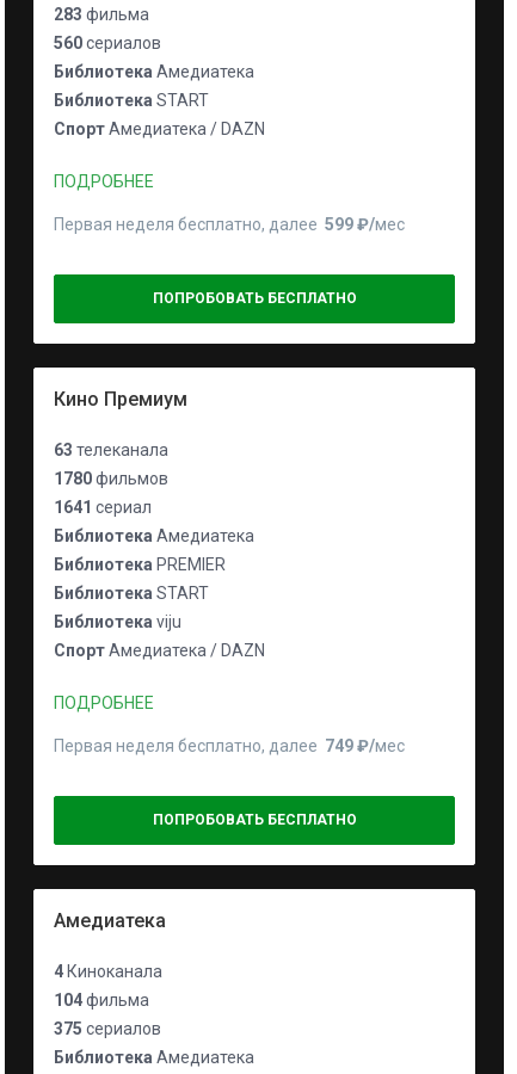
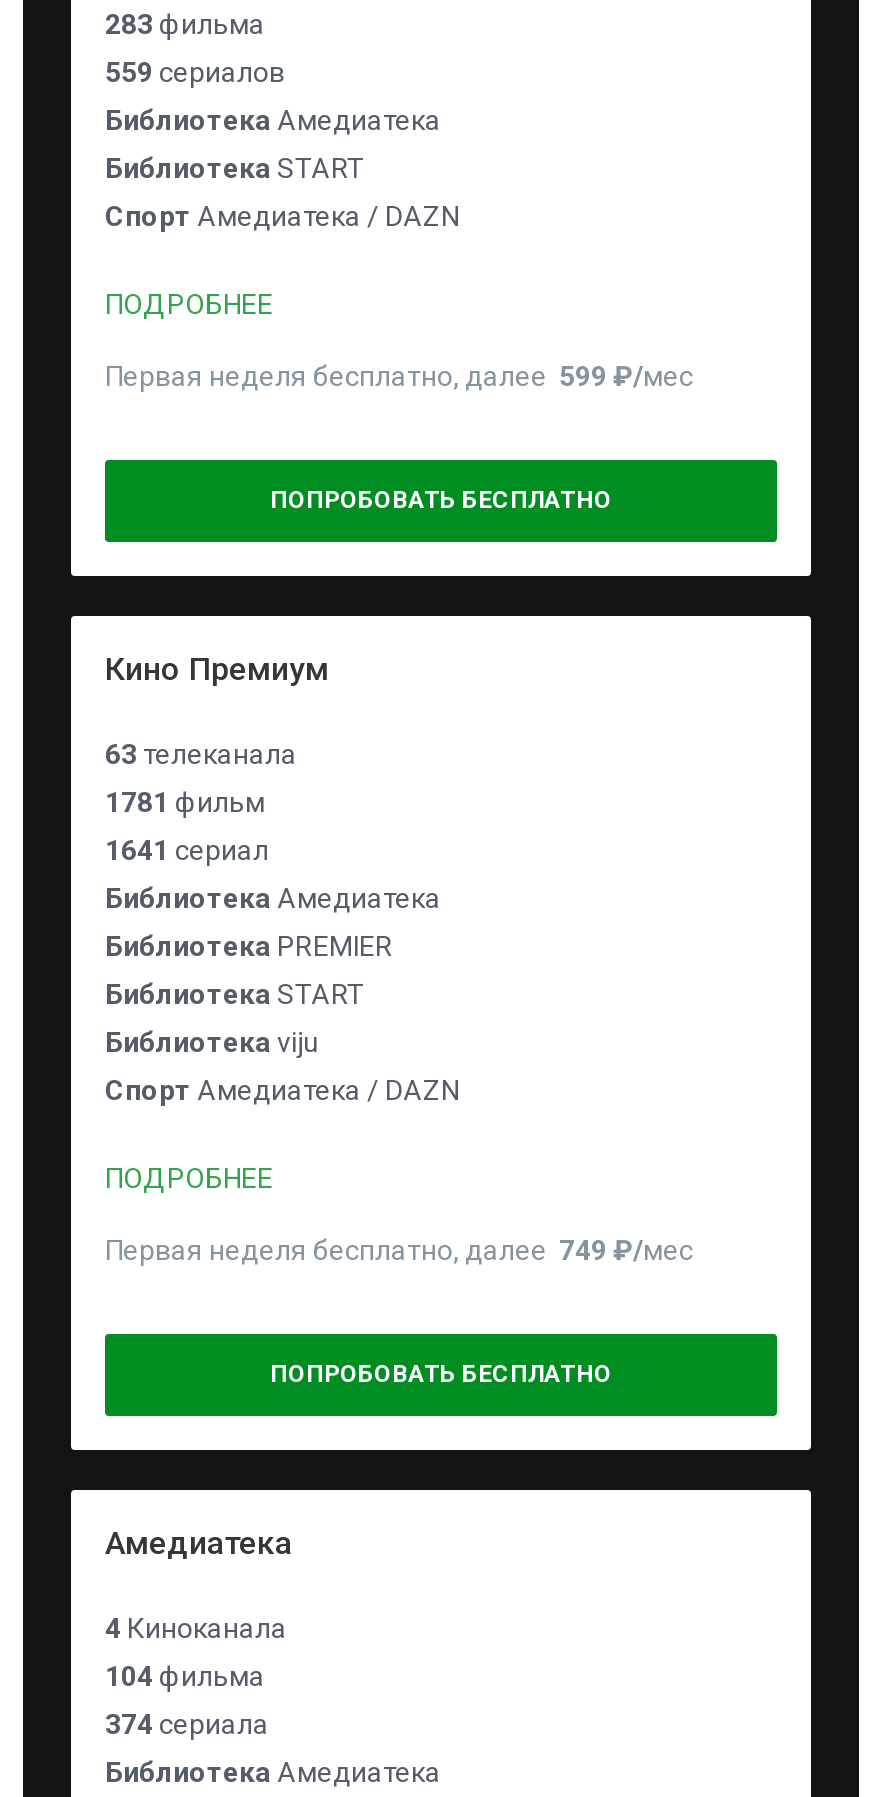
- 560 сериалов
+ 559 сериалов

- 1780 фильмов
+ 1781 фильм

- 375 сериалов
+ 374 сериала
